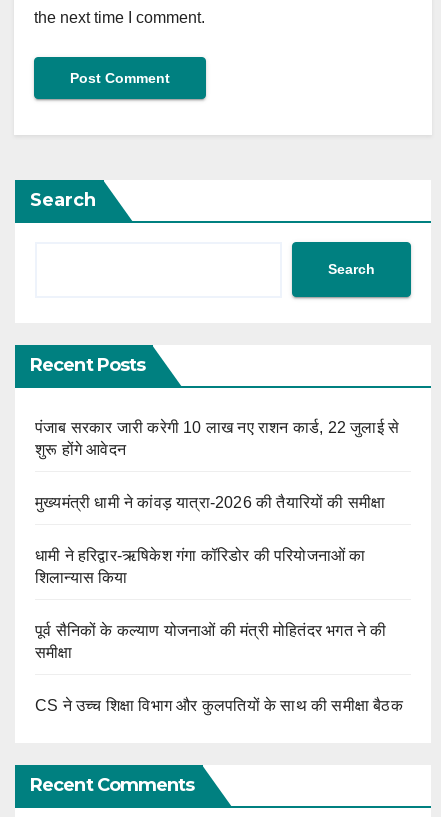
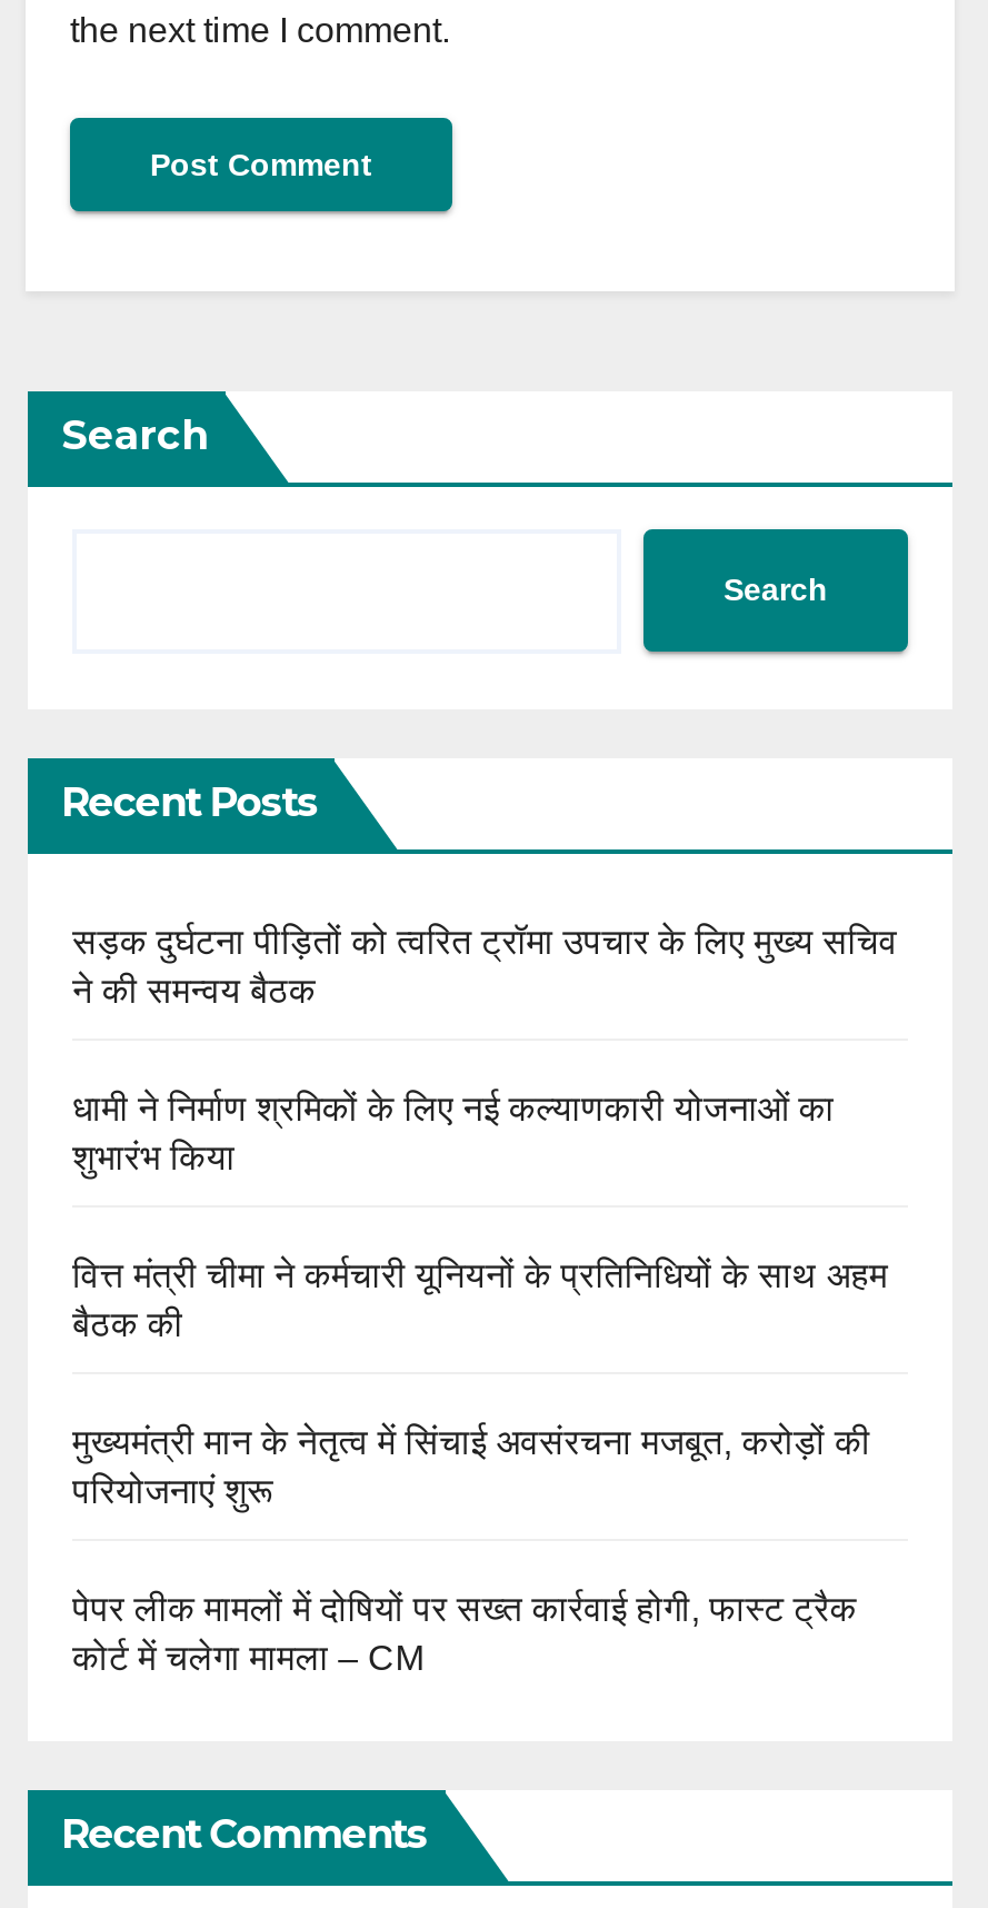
- पंजाब सरकार जारी करेगी 10 लाख नए राशन कार्ड, 22 जुलाई से
- शुरू होंगे आवेदन
+ सड़क दुर्घटना पीड़ितों को त्वरित ट्रॉमा उपचार के लिए मुख्य सचिव
+ ने की समन्वय बैठक

- मुख्यमंत्री धामी ने कांवड़ यात्रा-2026 की तैयारियों की समीक्षा
+ धामी ने निर्माण श्रमिकों के लिए नई कल्याणकारी योजनाओं का
+ शुभारंभ किया

- धामी ने हरिद्वार-ऋषिकेश गंगा कॉरिडोर की परियोजनाओं का
- शिलान्यास किया
+ वित्त मंत्री चीमा ने कर्मचारी यूनियनों के प्रतिनिधियों के साथ अहम
+ बैठक की

- पूर्व सैनिकों के कल्याण योजनाओं की मंत्री मोहितंदर भगत ने की
- समीक्षा
+ मुख्यमंत्री मान के नेतृत्व में सिंचाई अवसंरचना मजबूत, करोड़ों की
+ परियोजनाएं शुरू

- CS ने उच्च शिक्षा विभाग और कुलपतियों के साथ की समीक्षा बैठक
+ पेपर लीक मामलों में दोषियों पर सख्त कार्रवाई होगी, फास्ट ट्रैक
+ कोर्ट में चलेगा मामला – CM
